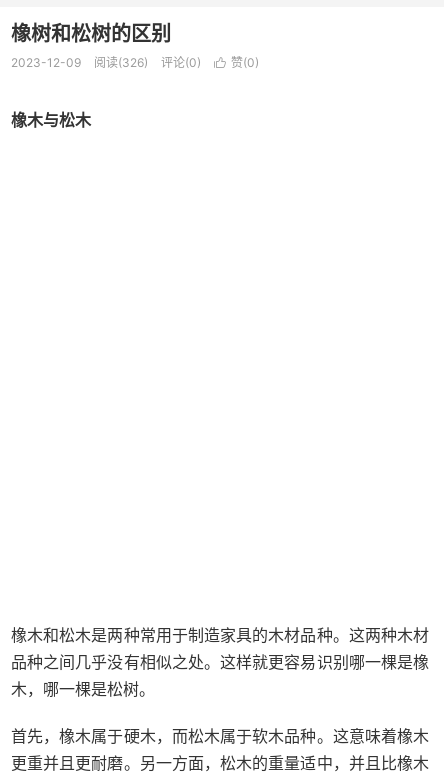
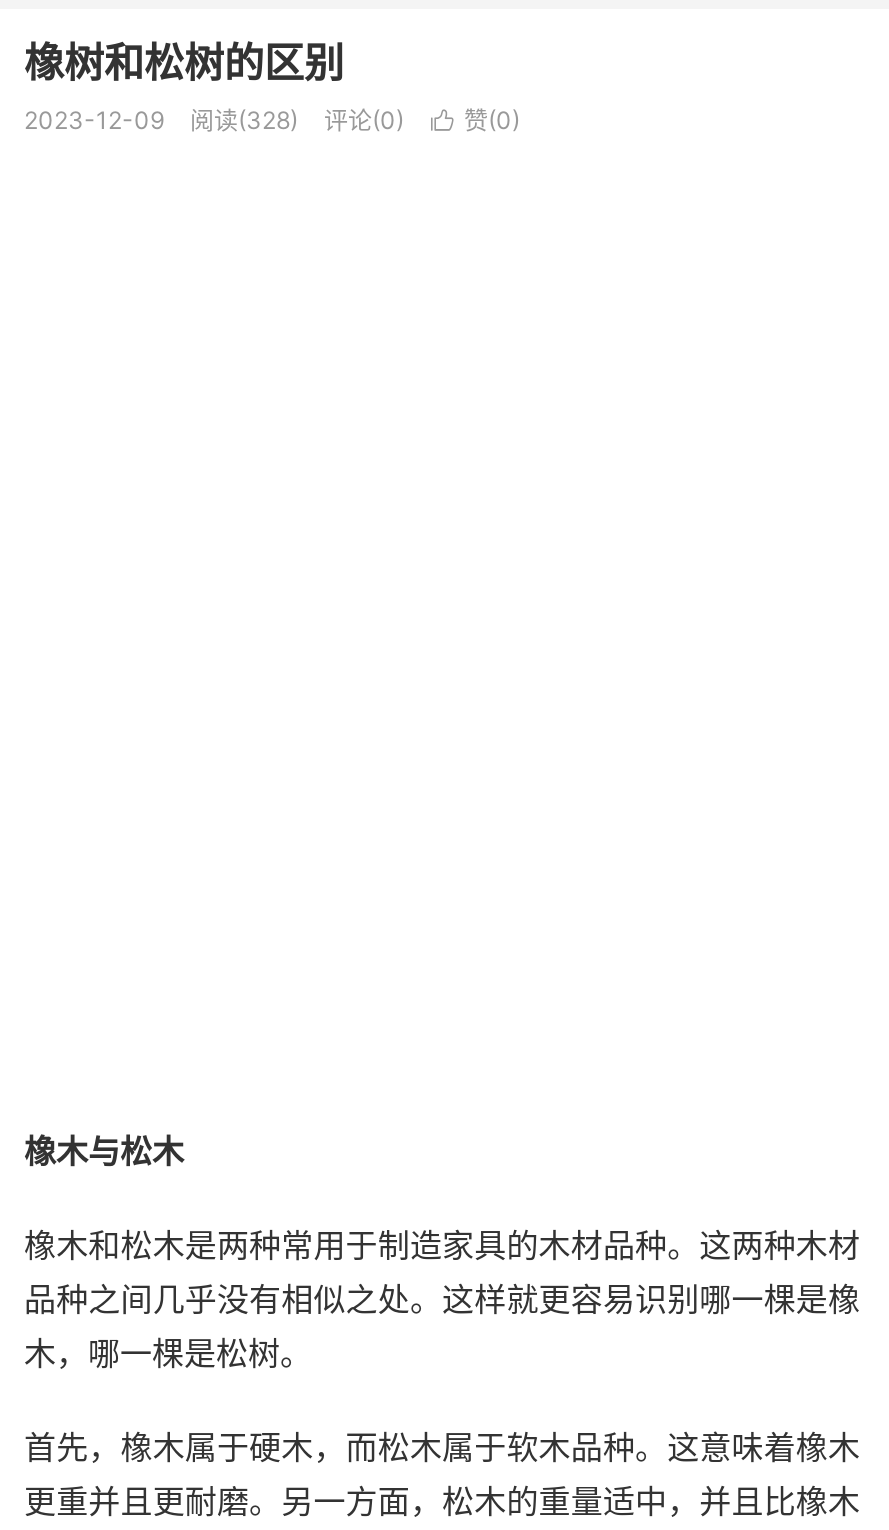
- 阅读(326)
+ 阅读(328)

moved down: 橡木与松木
